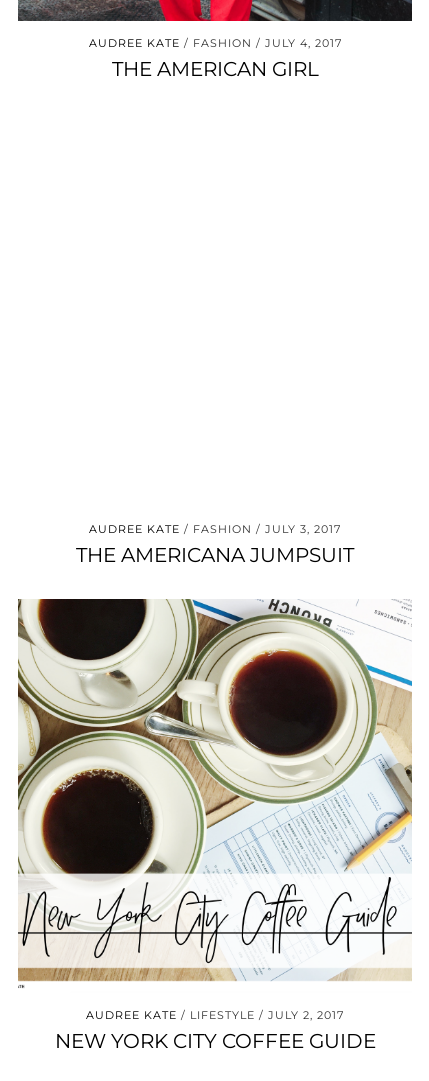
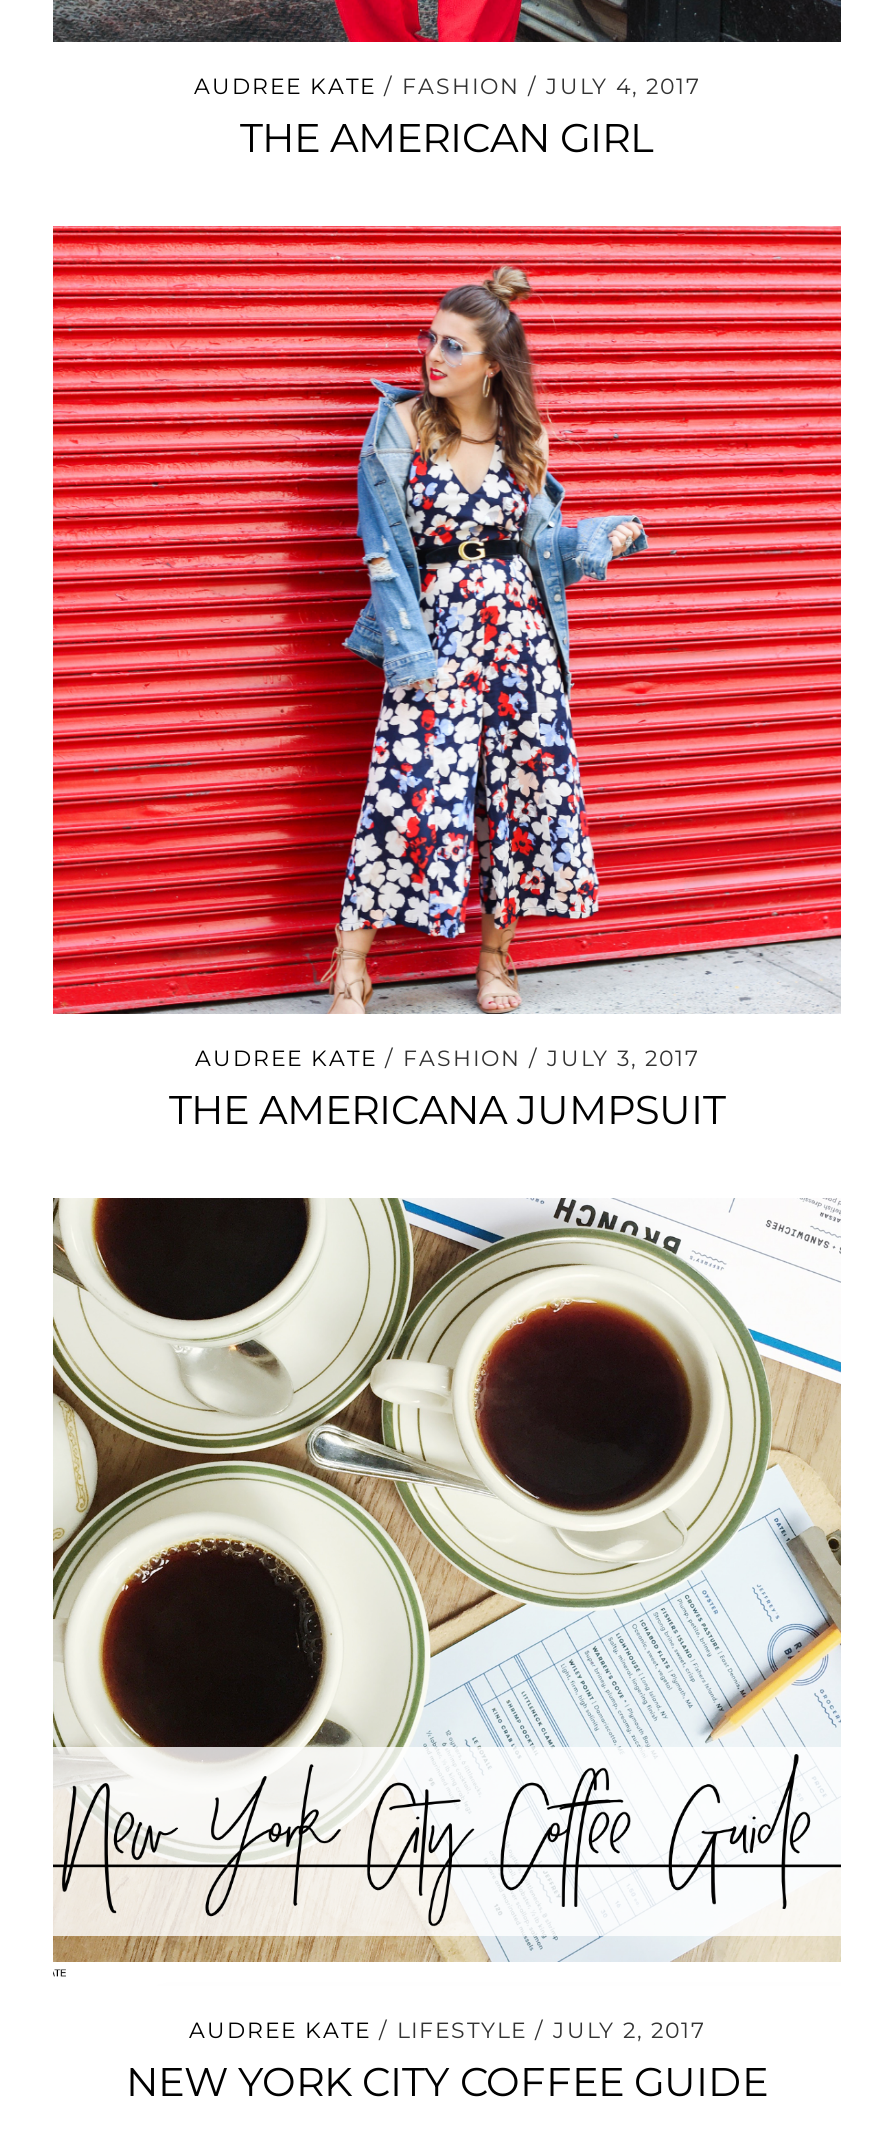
+ [image]
